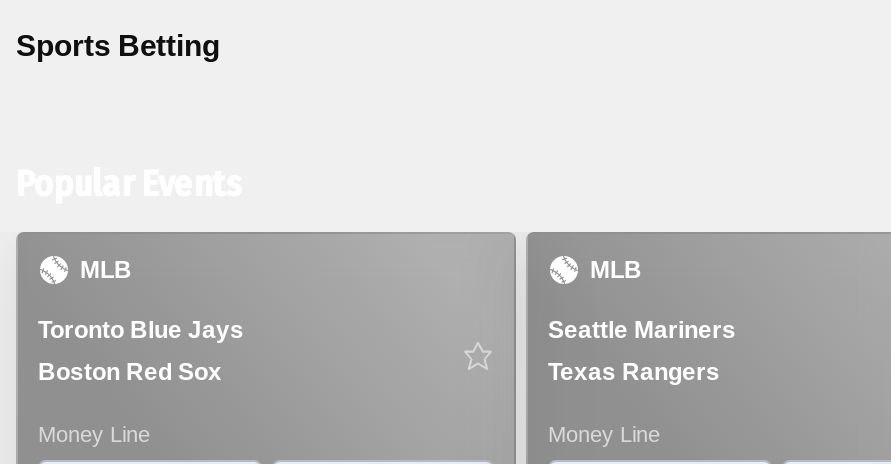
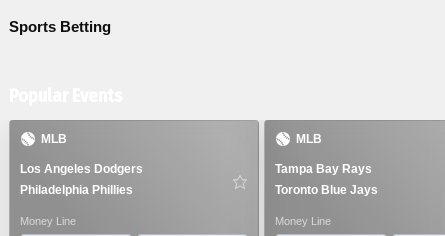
+ Los Angeles Dodgers

moved down: Toronto Blue Jays

- Seattle Mariners
+ Tampa Bay Rays

- Boston Red Sox
+ Philadelphia Phillies

- Texas Rangers
